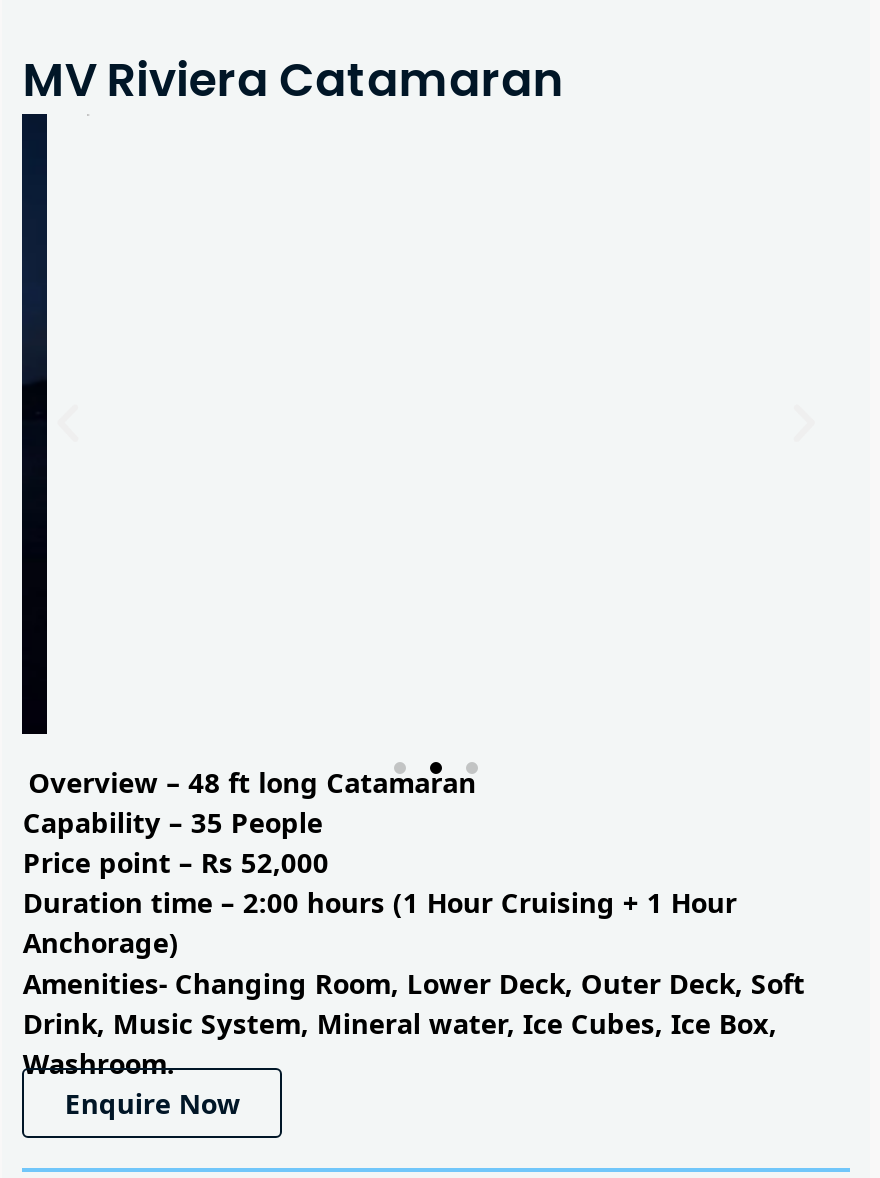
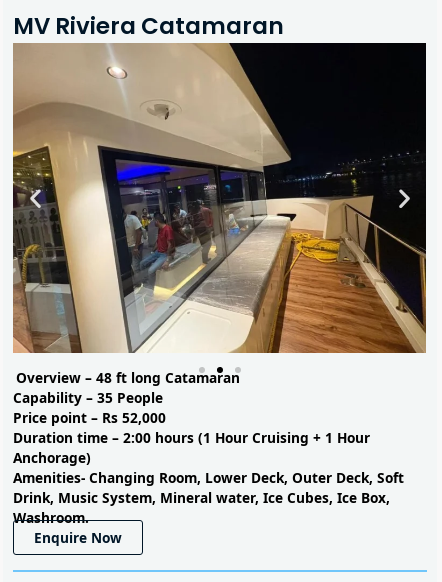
+ [image]
